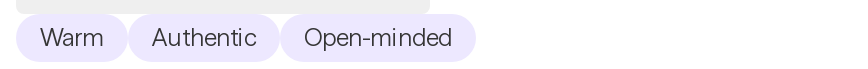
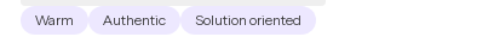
- Open-minded
+ Solution oriented
